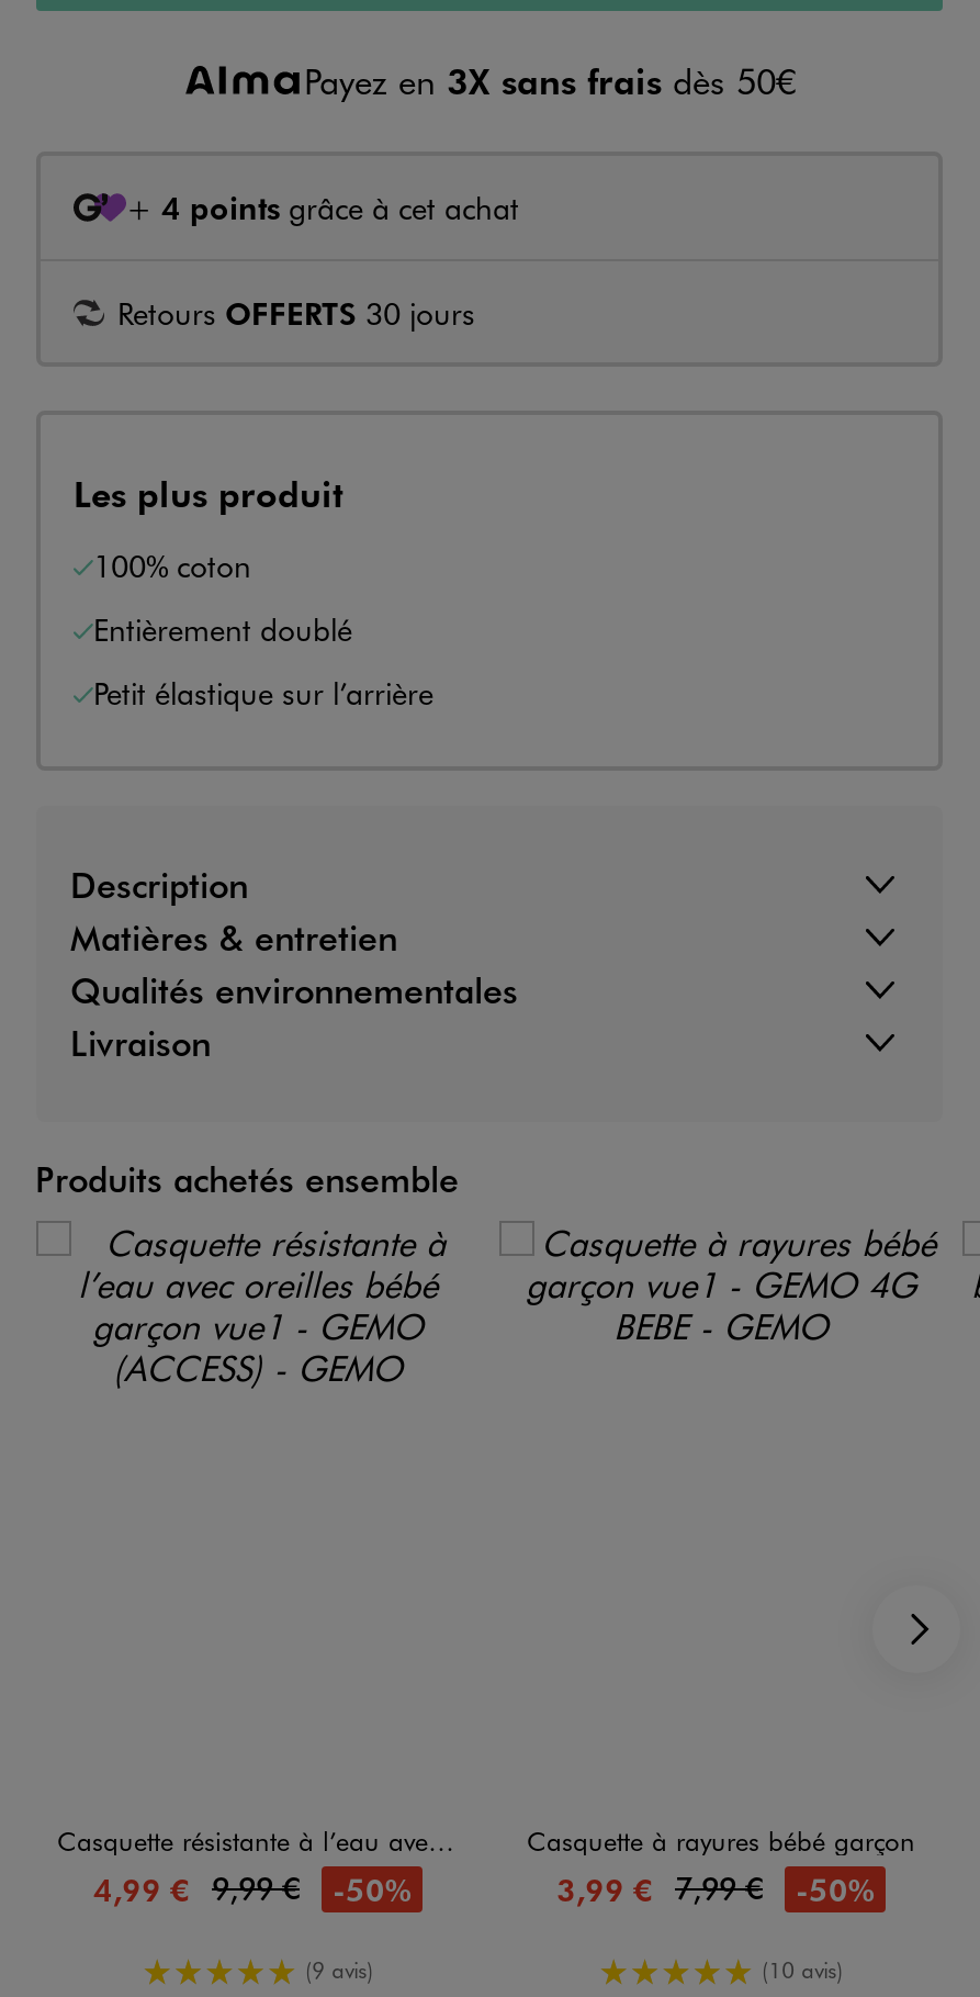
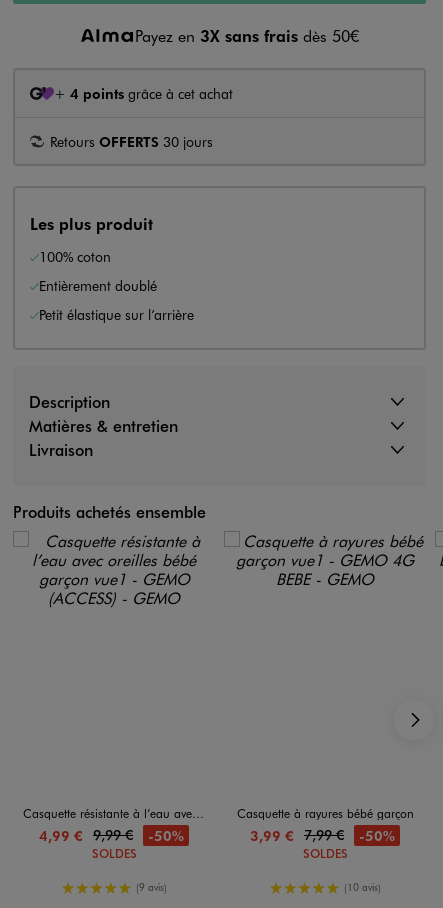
- Qualités environnementales

moved up: Produits achetés ensemble

+ SOLDES

+ SOLDES
